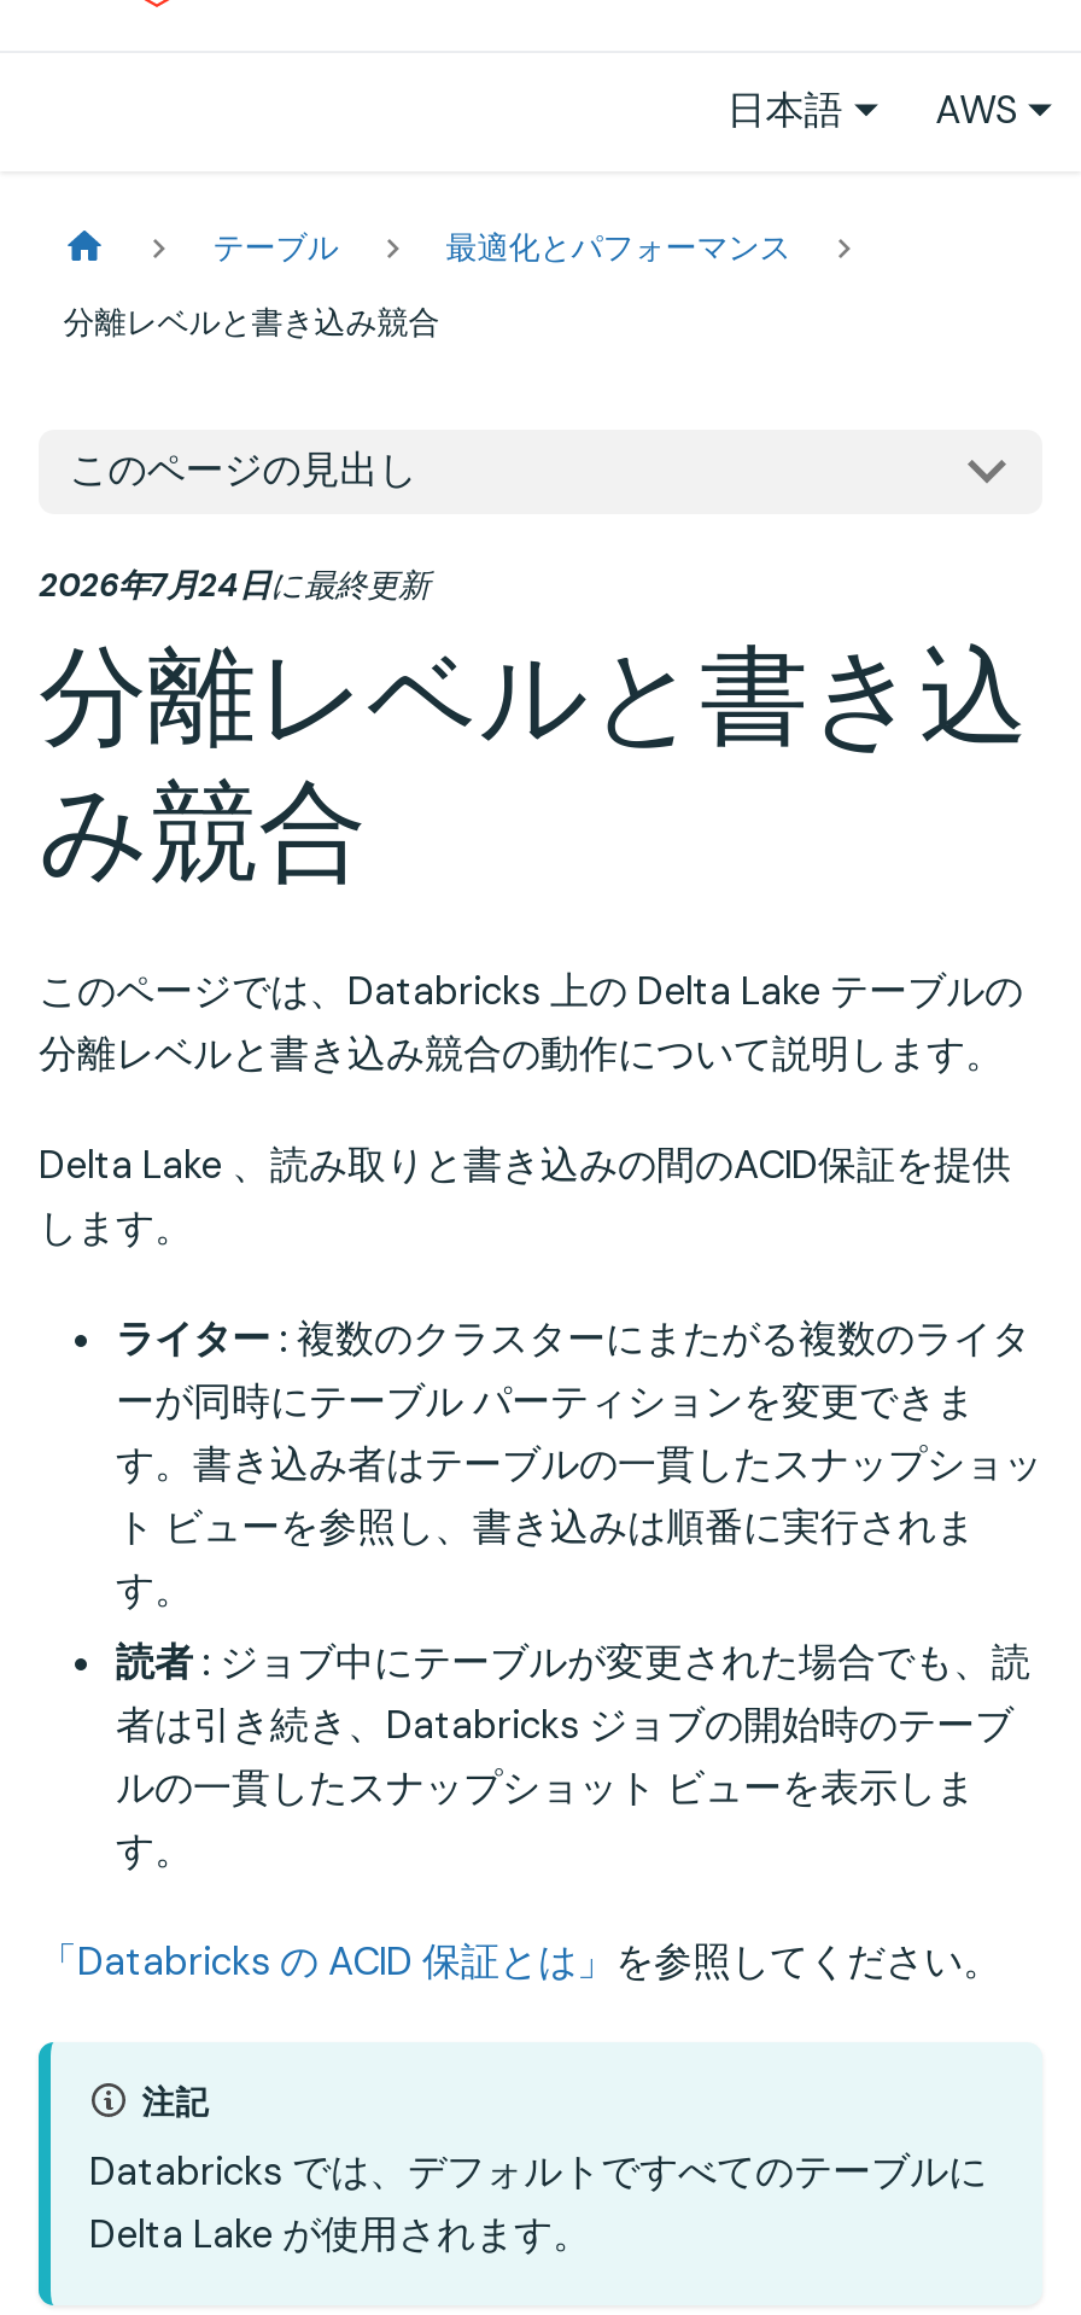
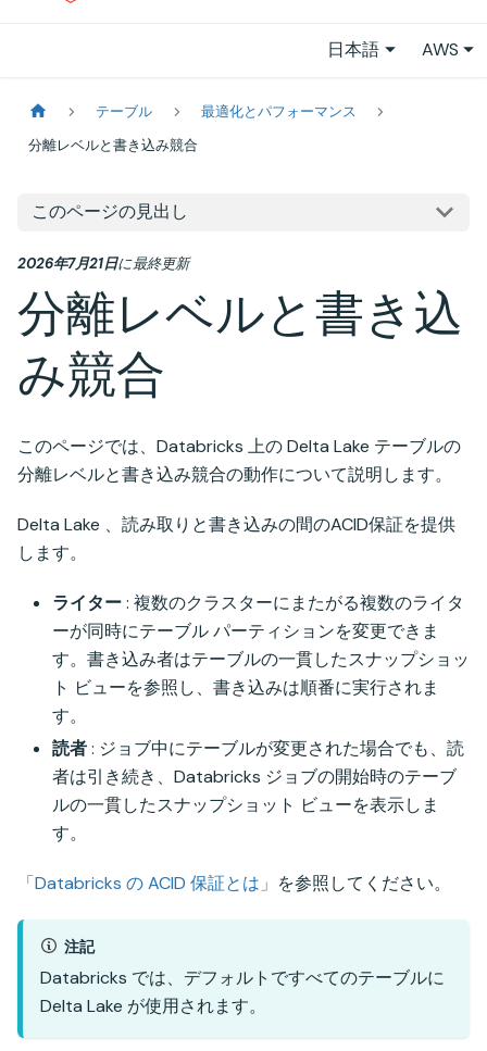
- 2026年7月24日に最終更新
+ 2026年7月21日に最終更新
